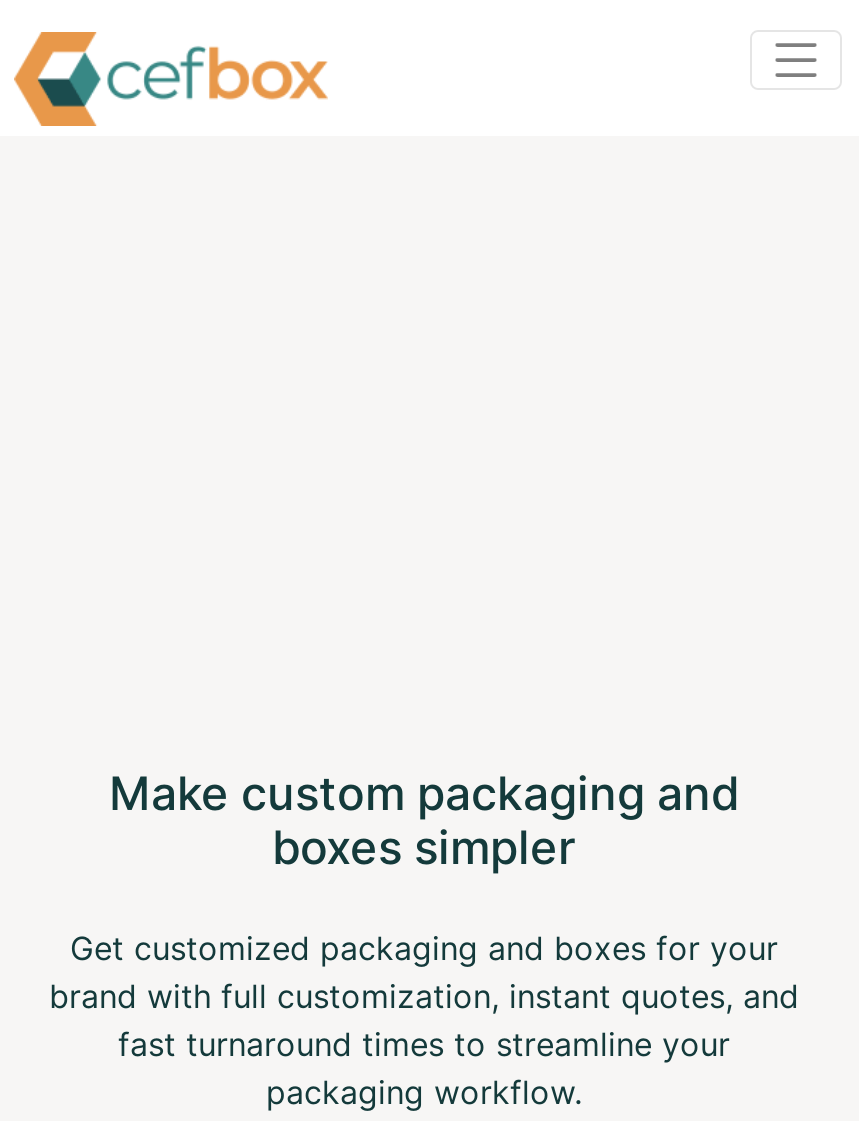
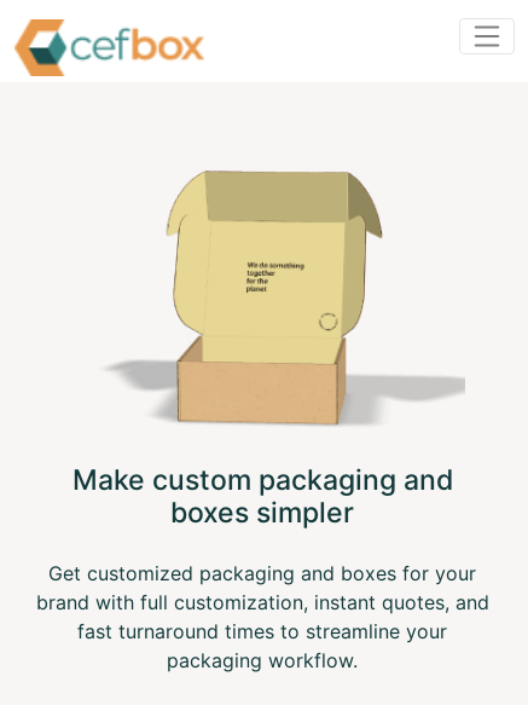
+ [image]
